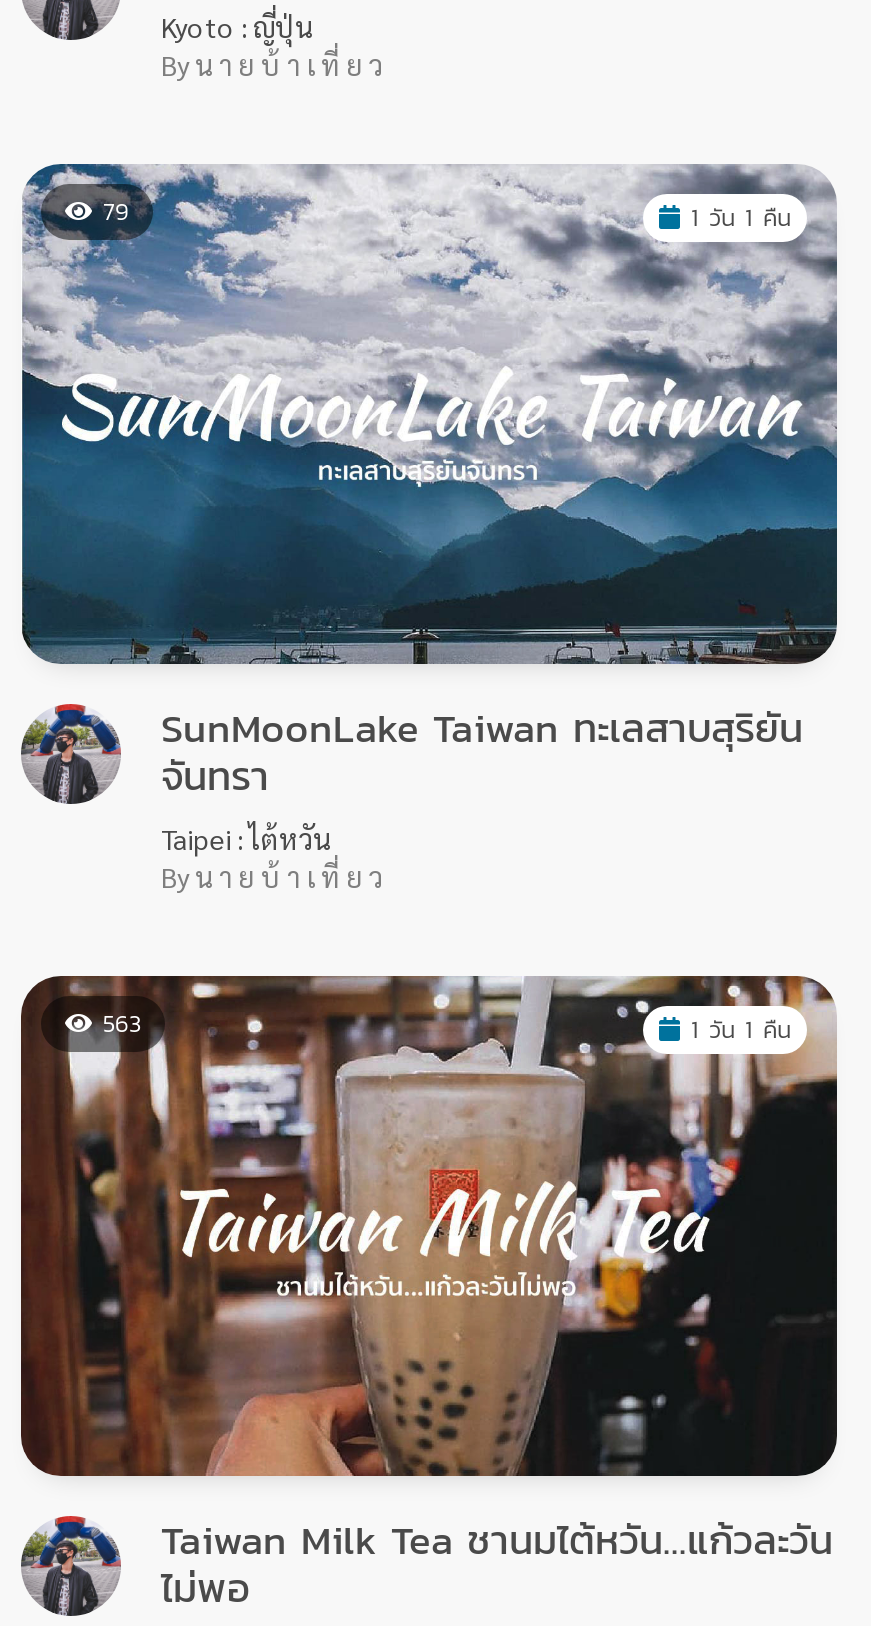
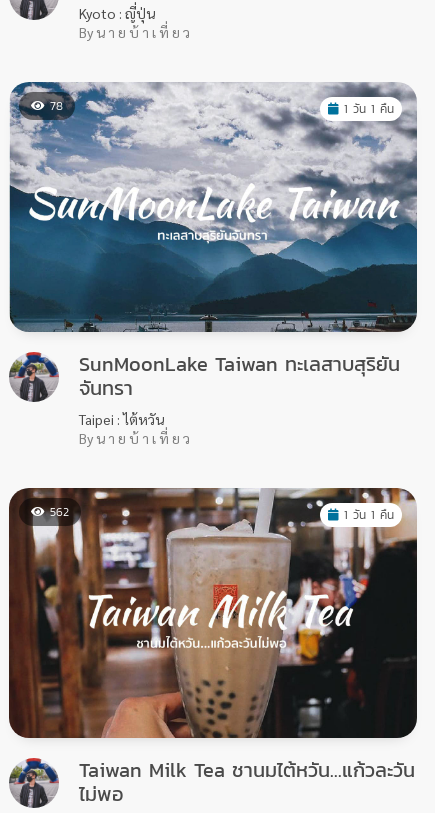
- 79
+ 78

- 563
+ 562
